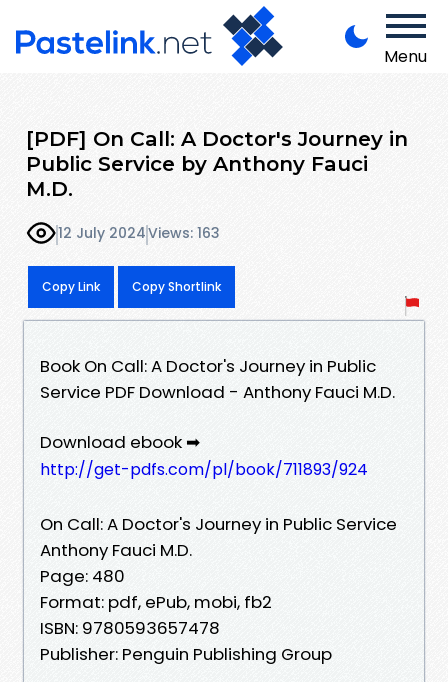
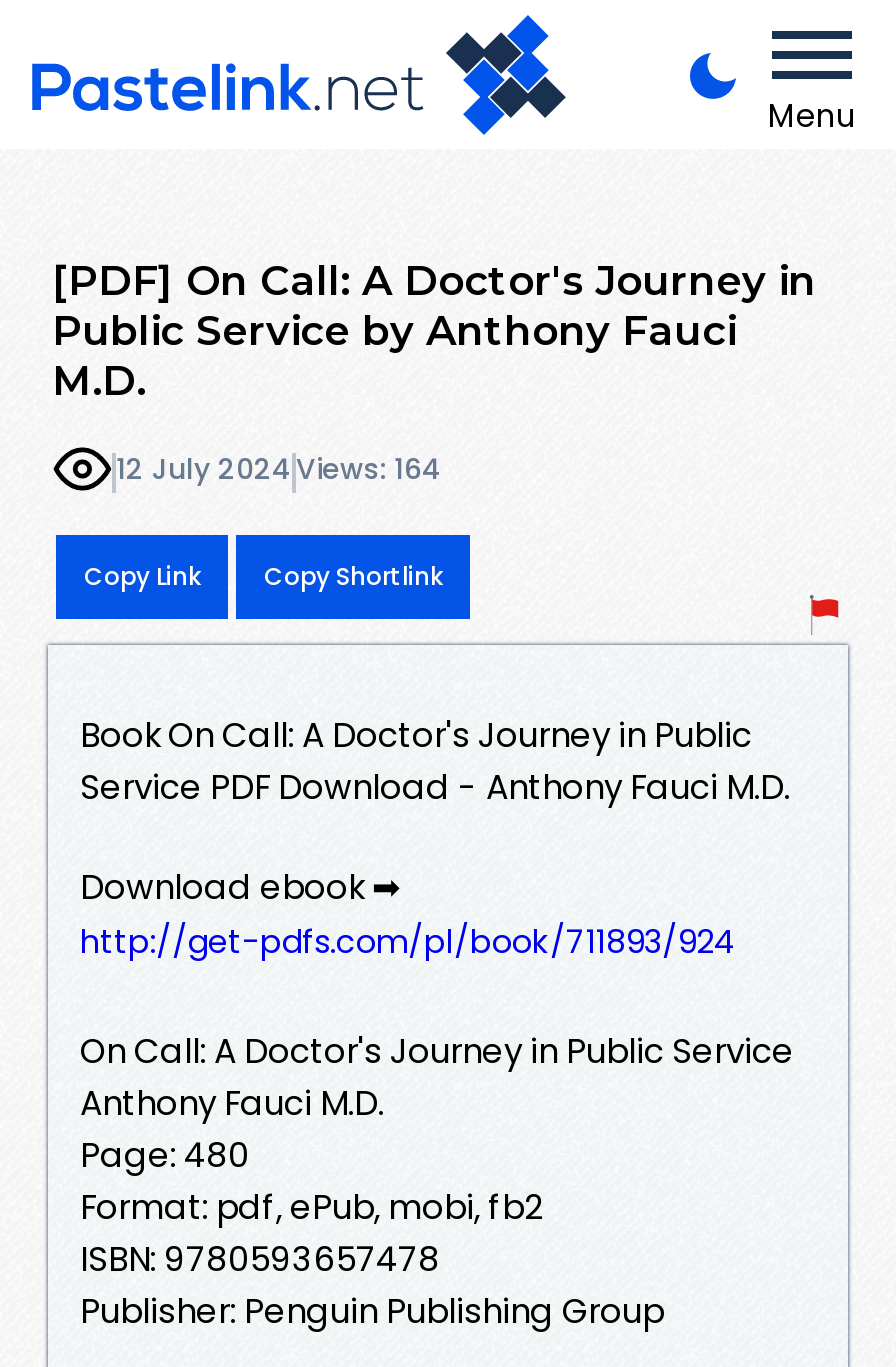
- 12 July 2024 Views: 163
+ 12 July 2024 Views: 164
